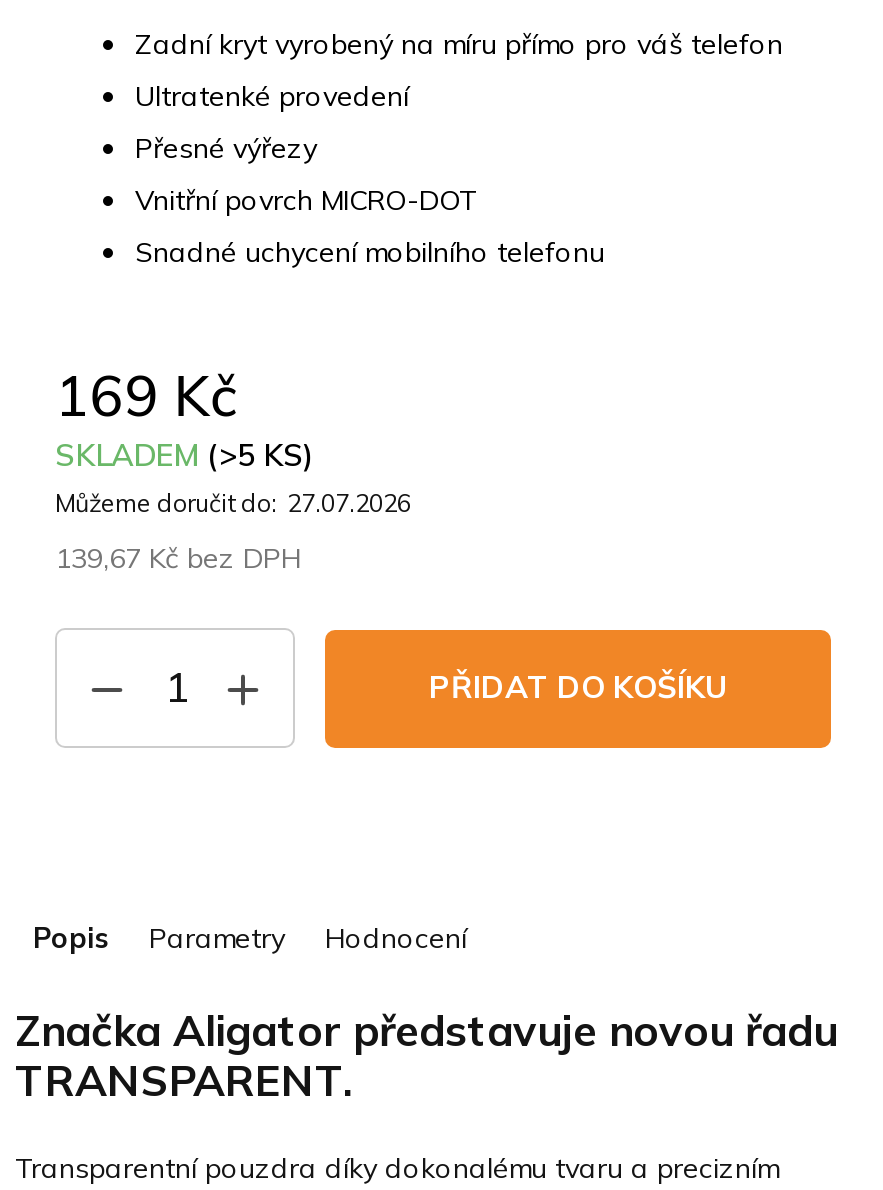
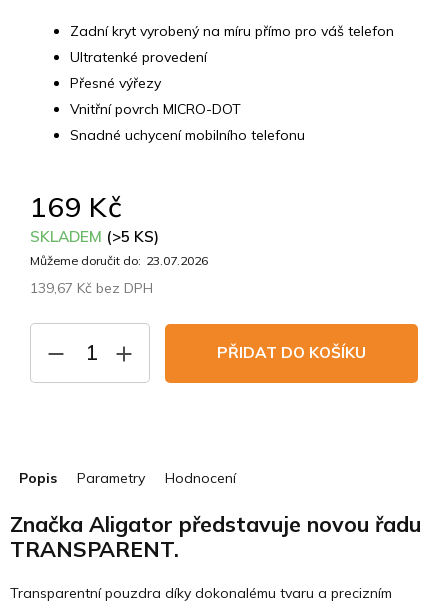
- Můžeme doručit do: 27.07.2026
+ Můžeme doručit do: 23.07.2026
